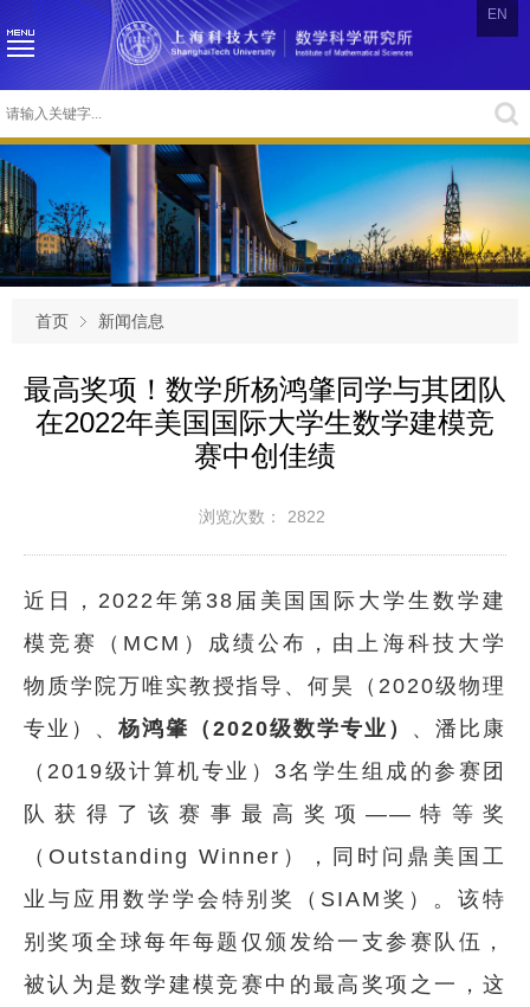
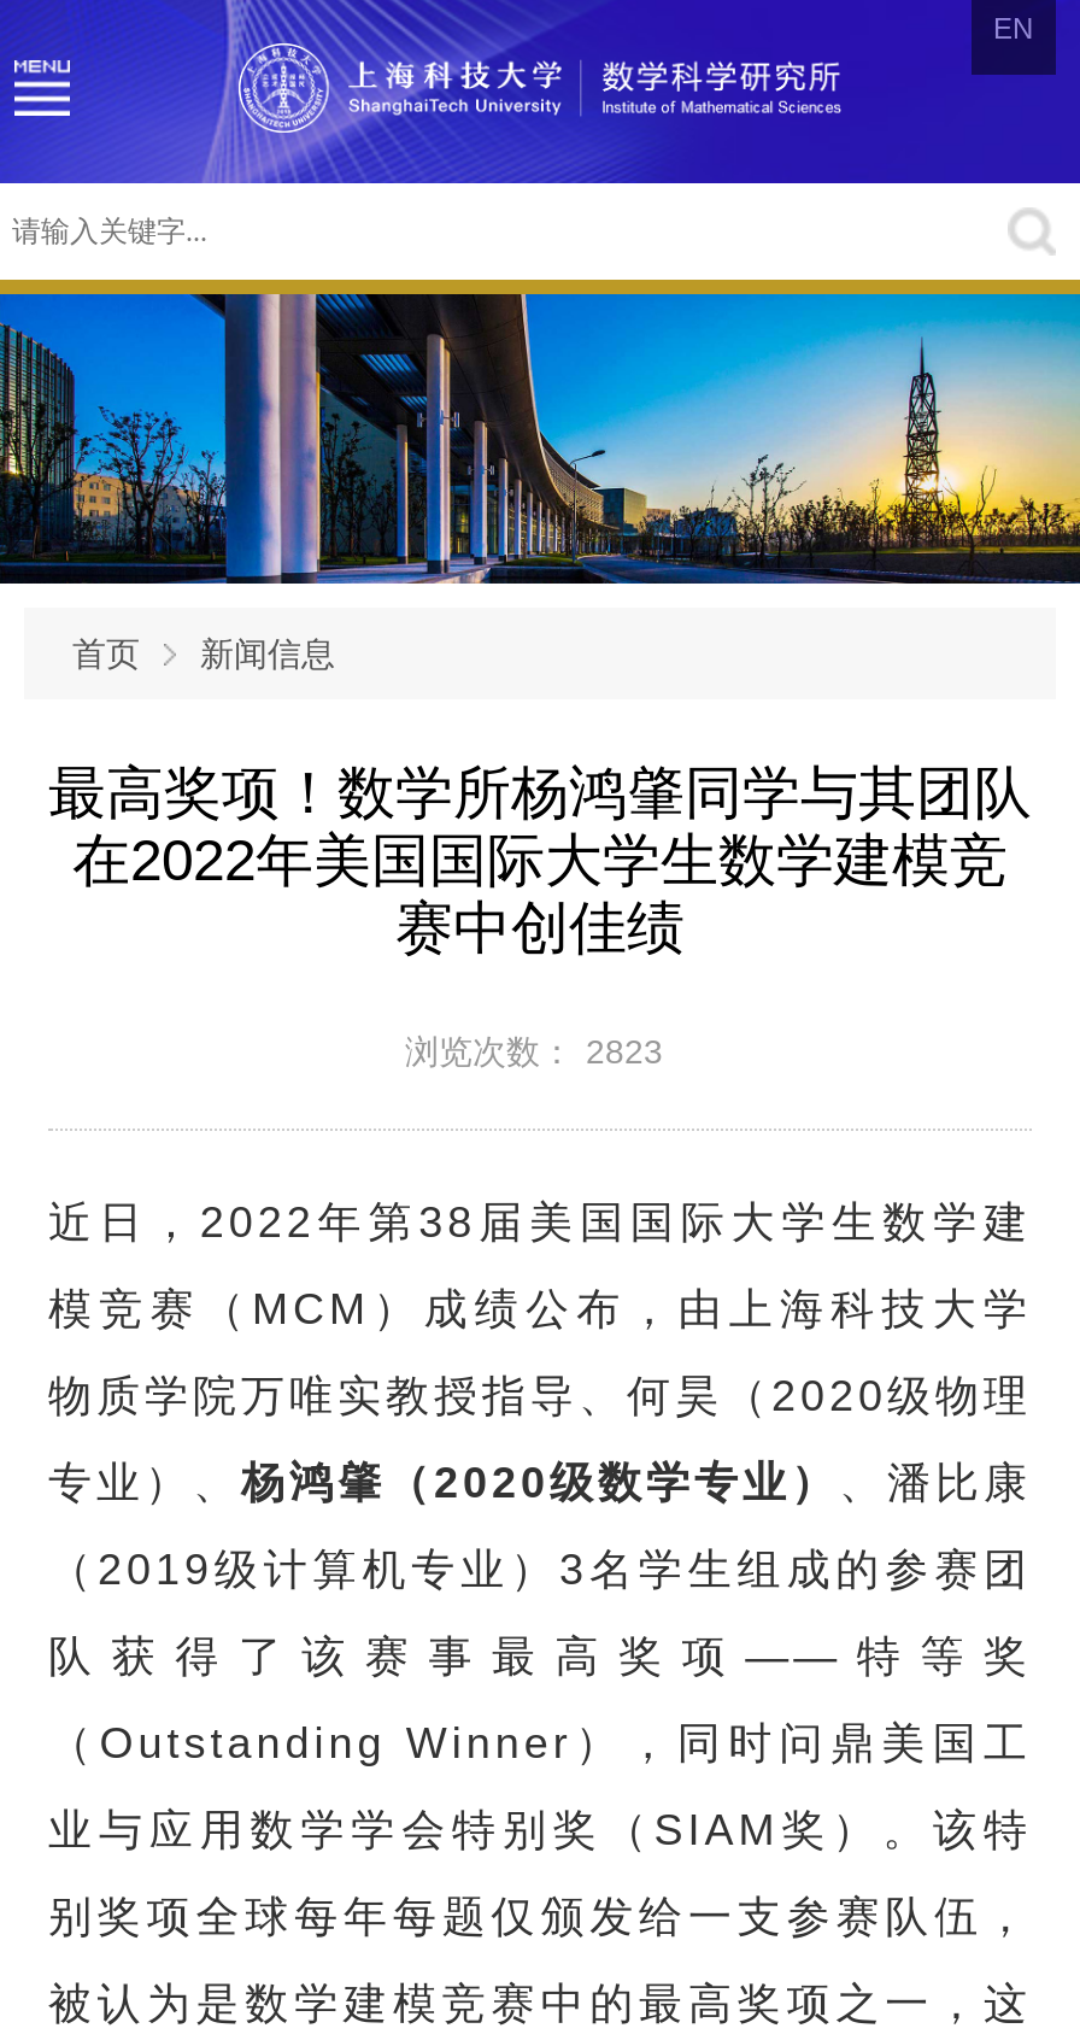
- 浏览次数： 2822
+ 浏览次数： 2823
